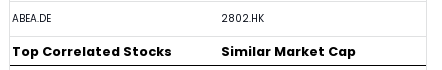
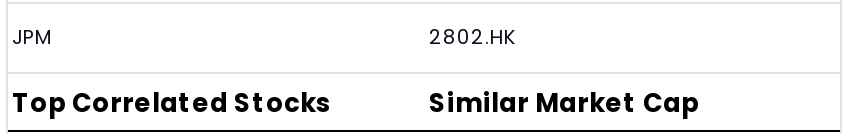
- ABEA.DE
+ JPM
